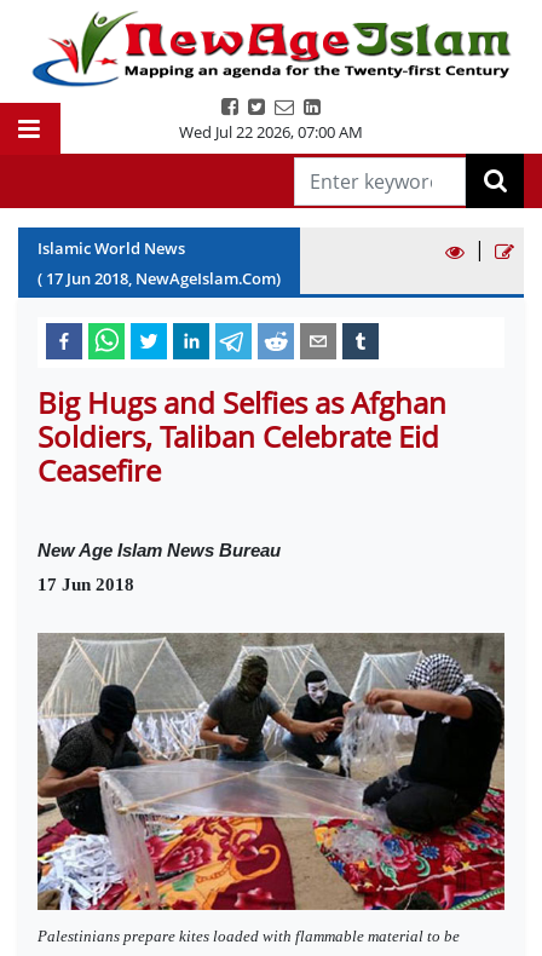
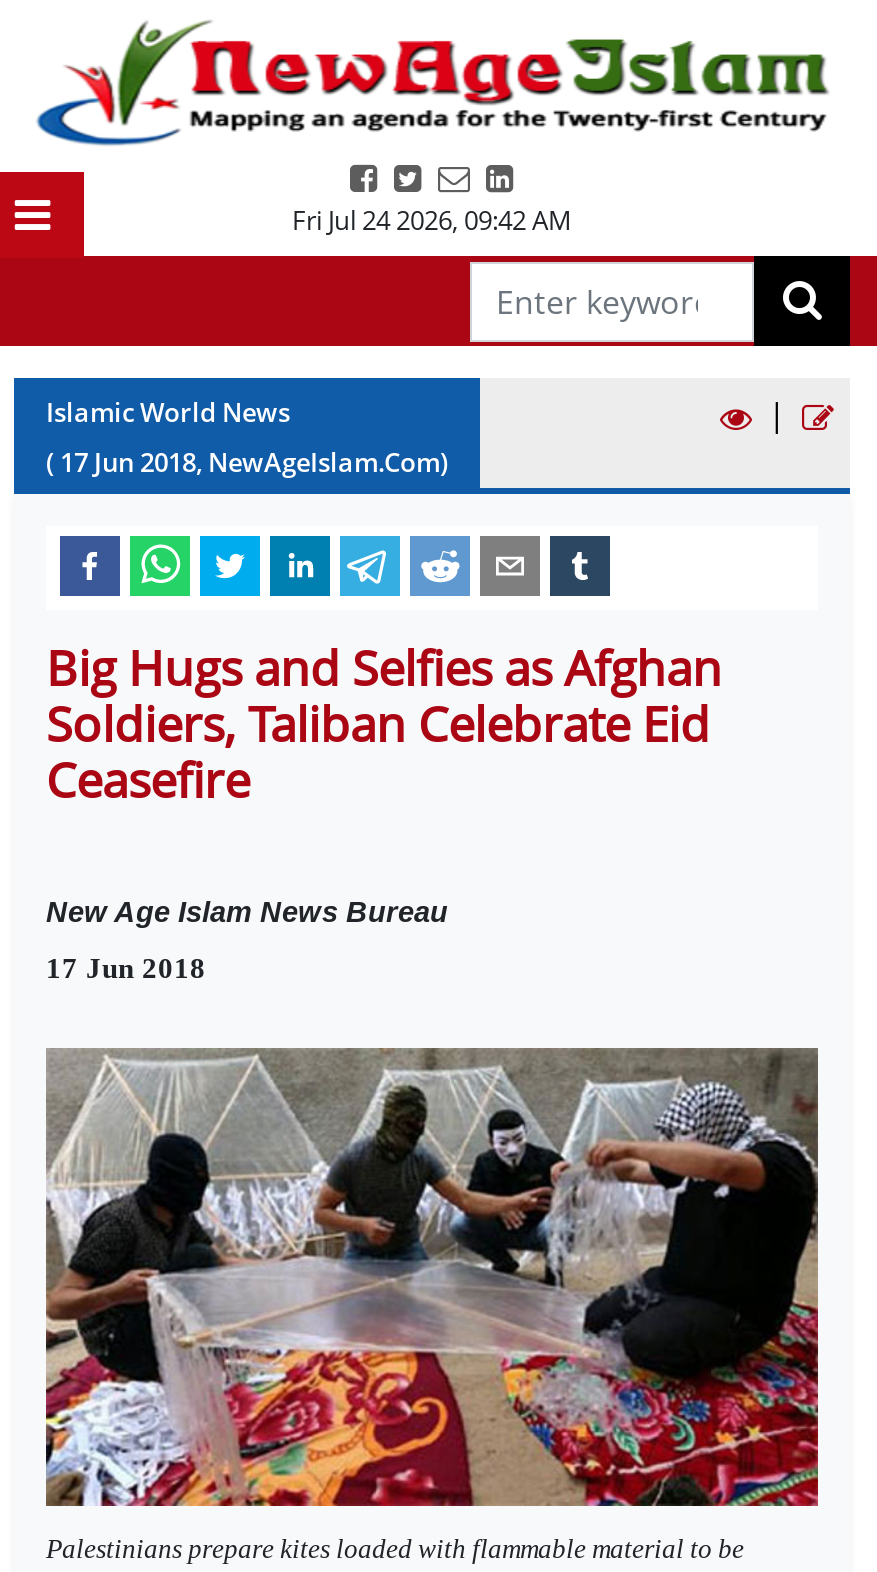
- Wed Jul 22 2026, 07:00 AM
+ Fri Jul 24 2026, 09:42 AM
